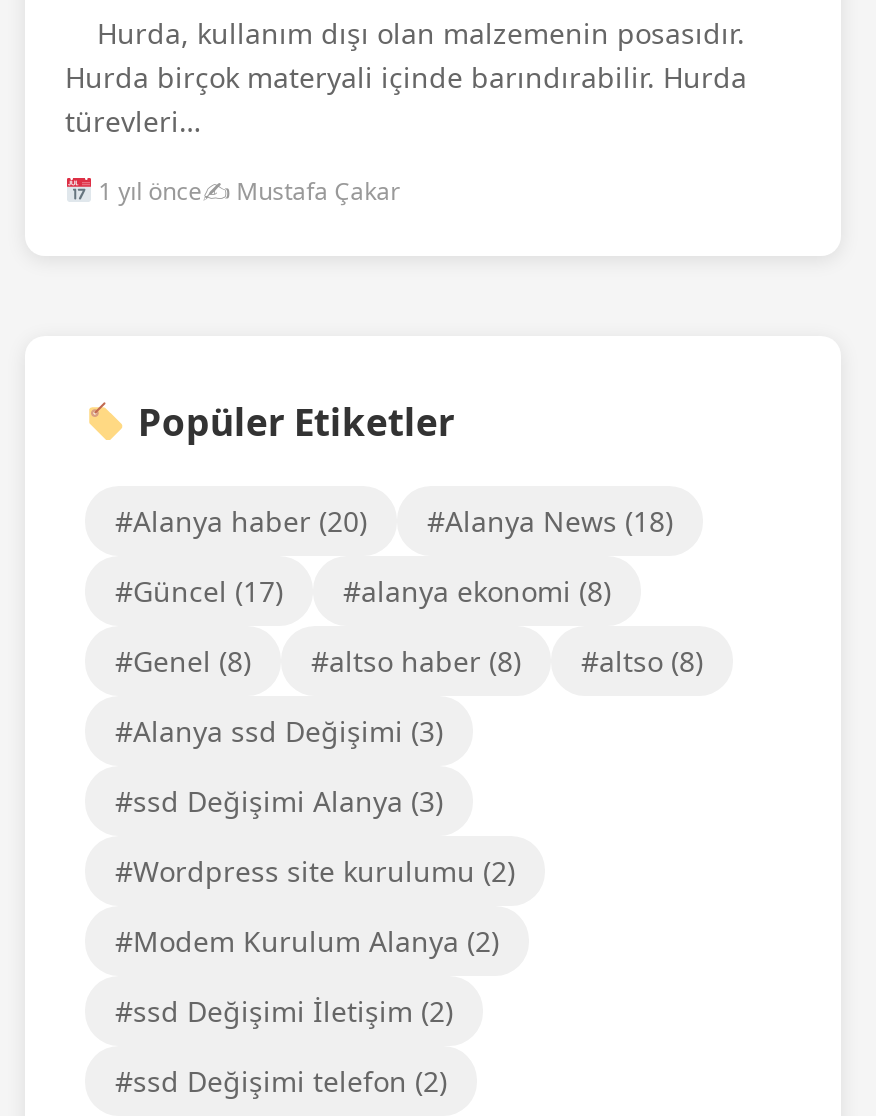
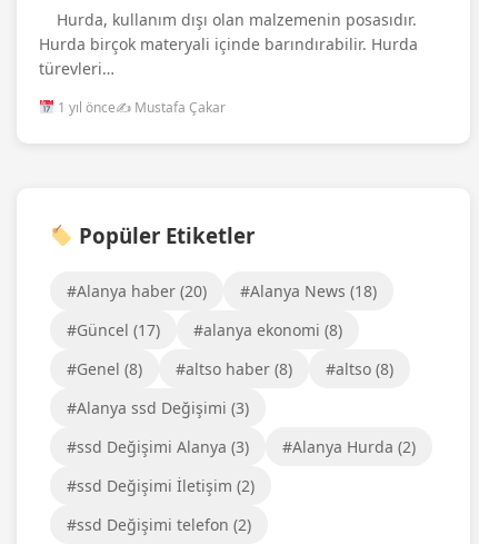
- #Wordpress site kurulumu (2)
- #Modem Kurulum Alanya (2)
+ #Alanya Hurda (2)
